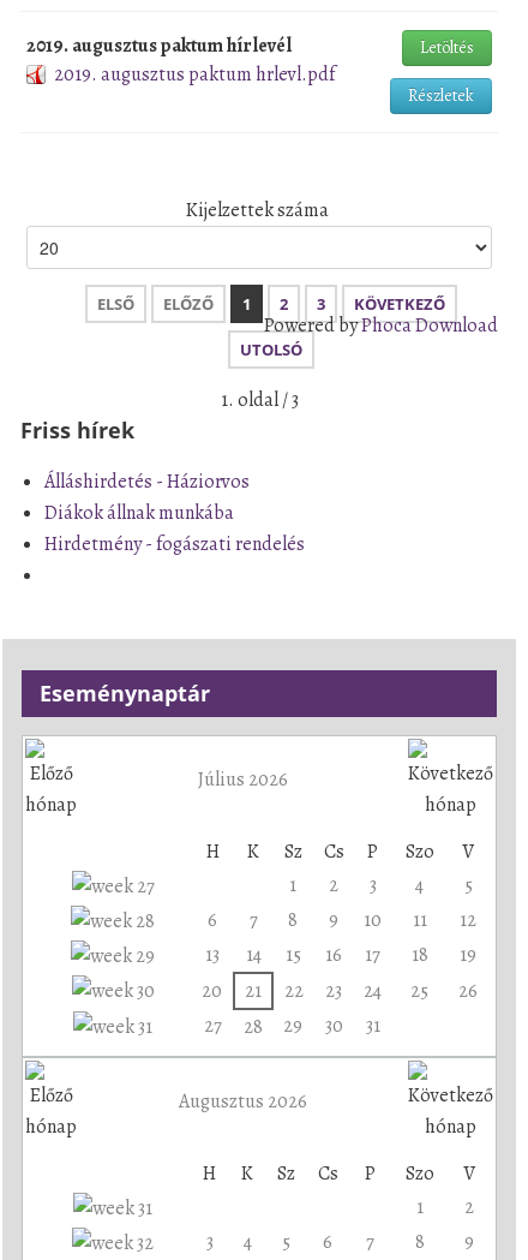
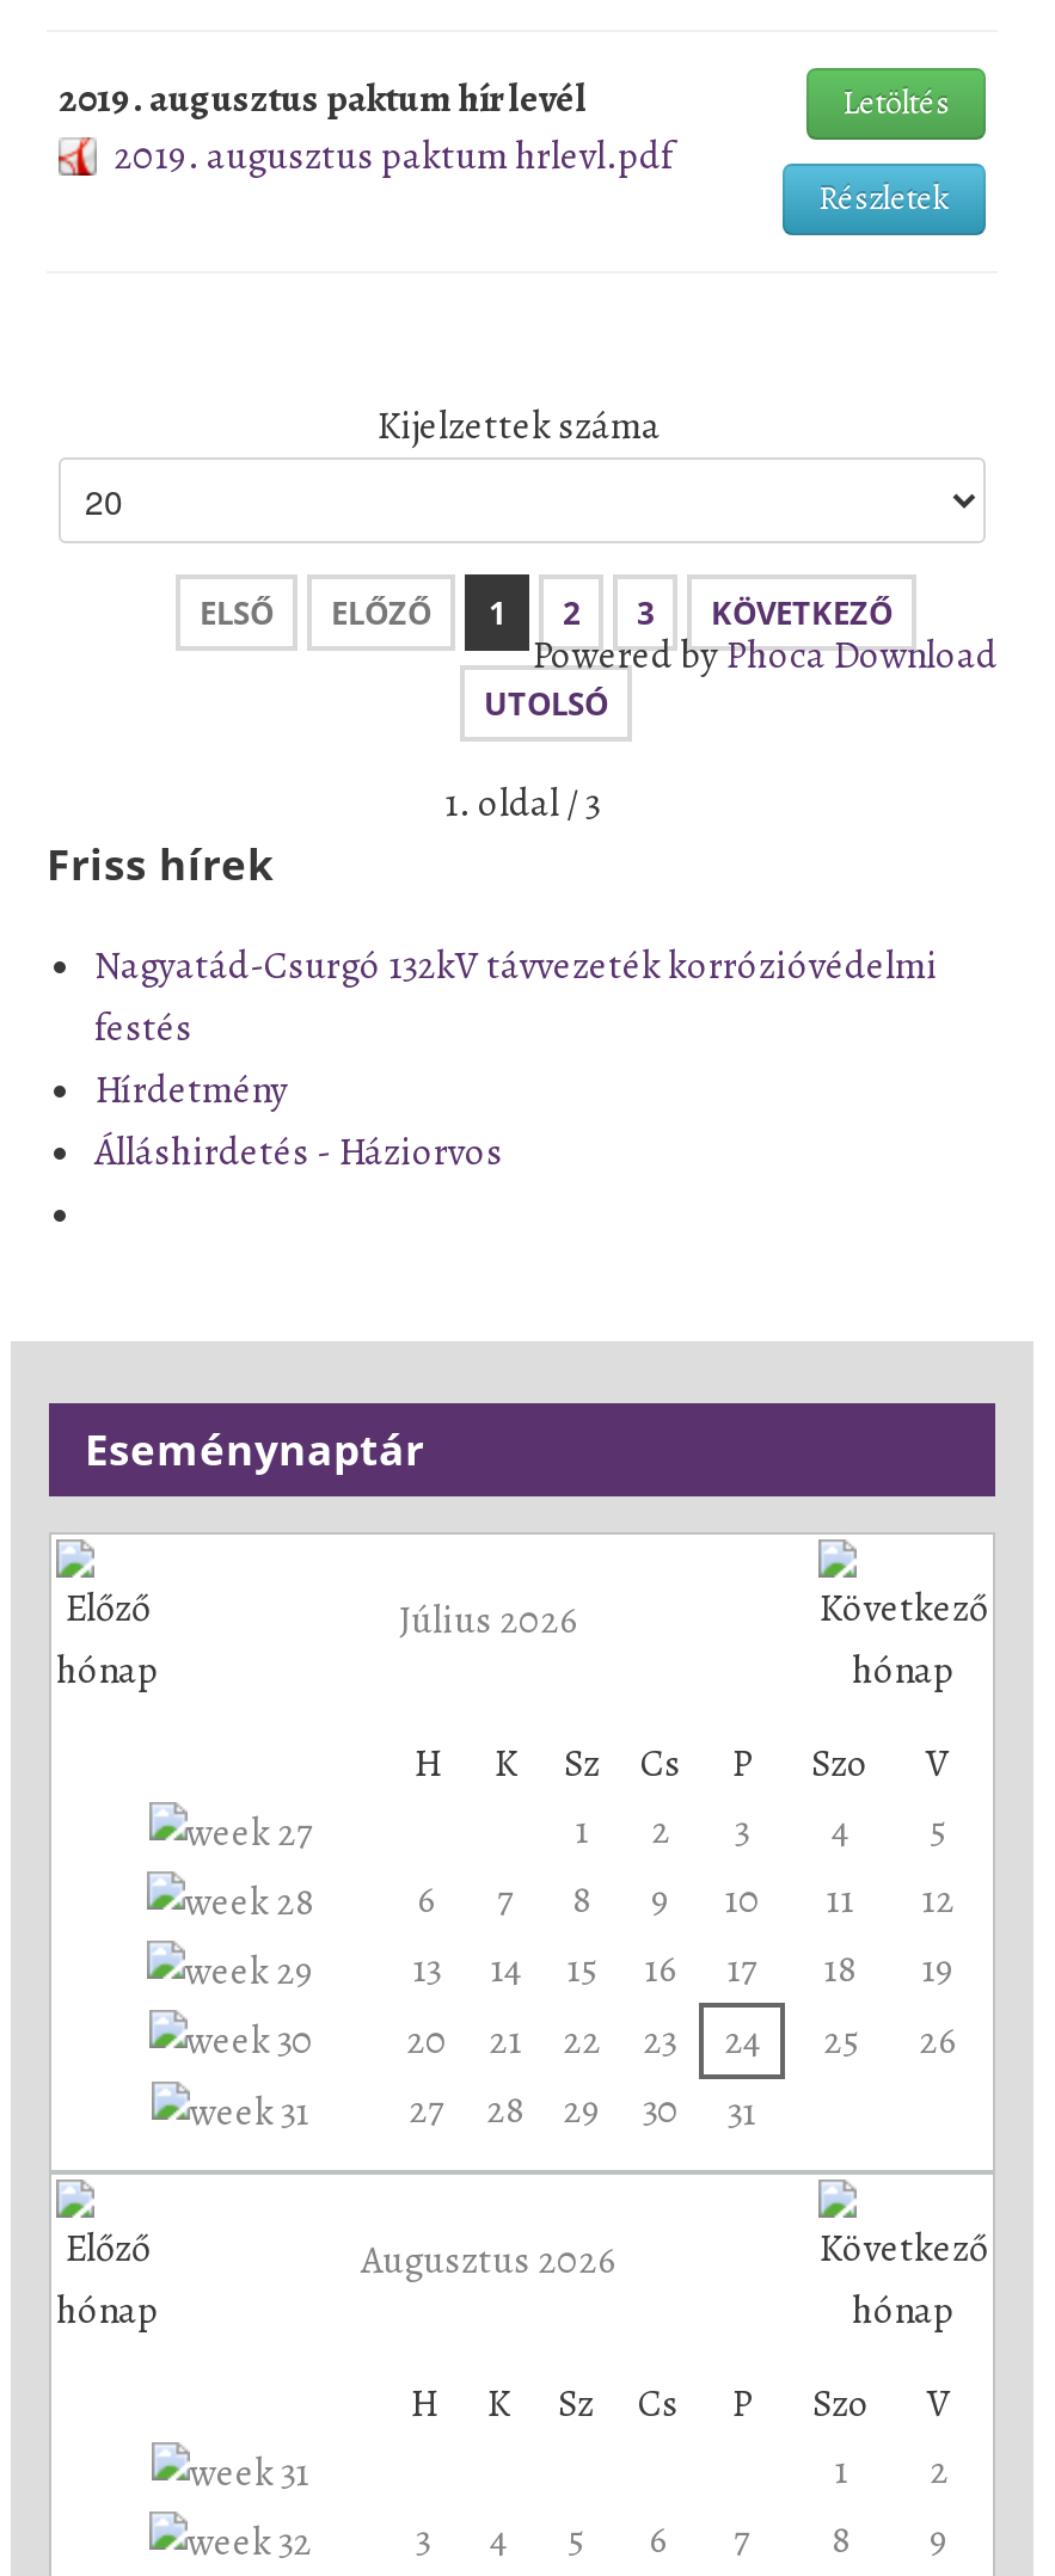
+ Nagyatád-Csurgó 132kV távvezeték korrózióvédelmi
+ festés
+ Hírdetmény

moved down: Álláshirdetés - Háziorvos

- Diákok állnak munkába
- Hirdetmény - fogászati rendelés
